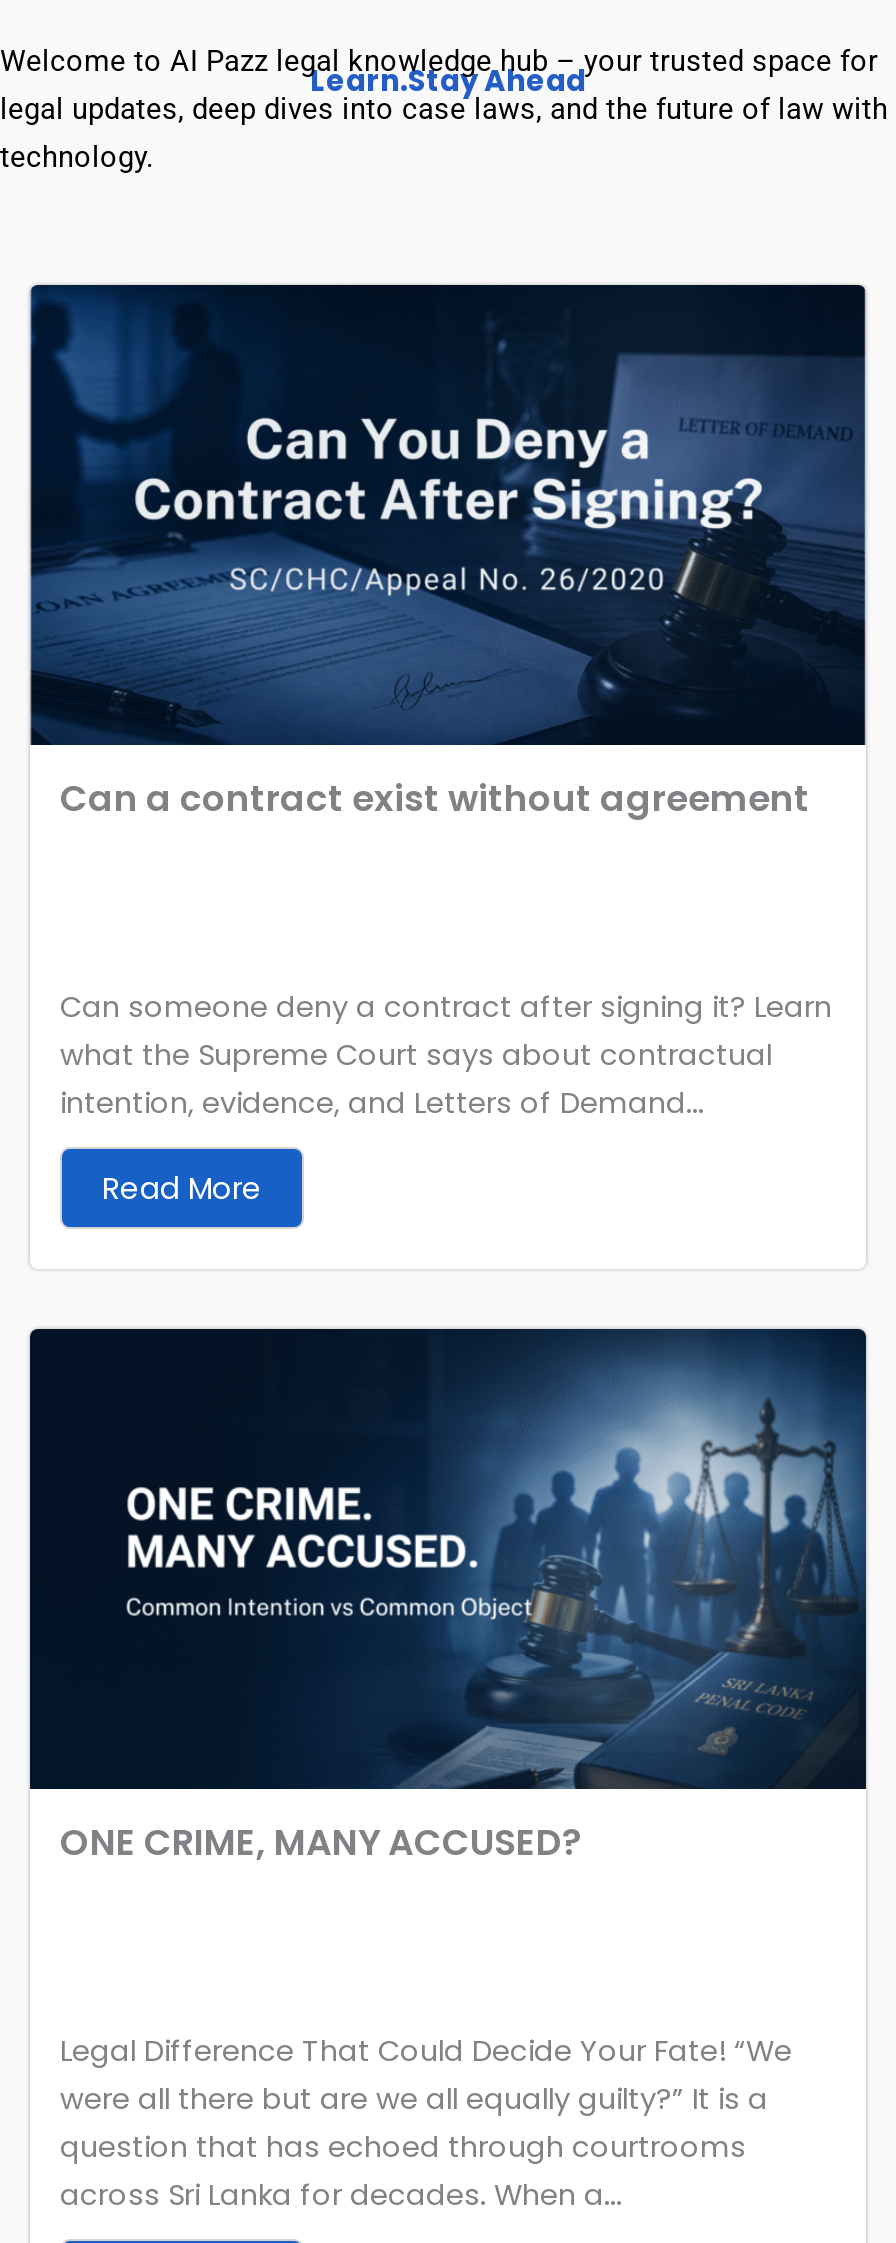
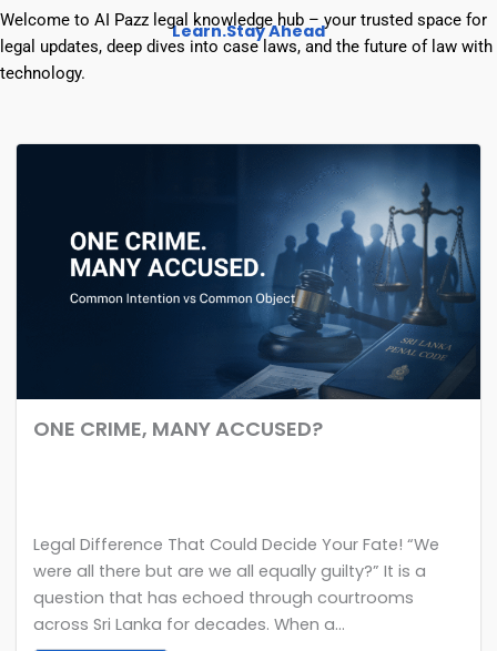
- [image]
- Can a contract exist without agreement

- Can someone deny a contract after signing it? Learn
- what the Supreme Court says about contractual
- intention, evidence, and Letters of Demand...
- Read More
